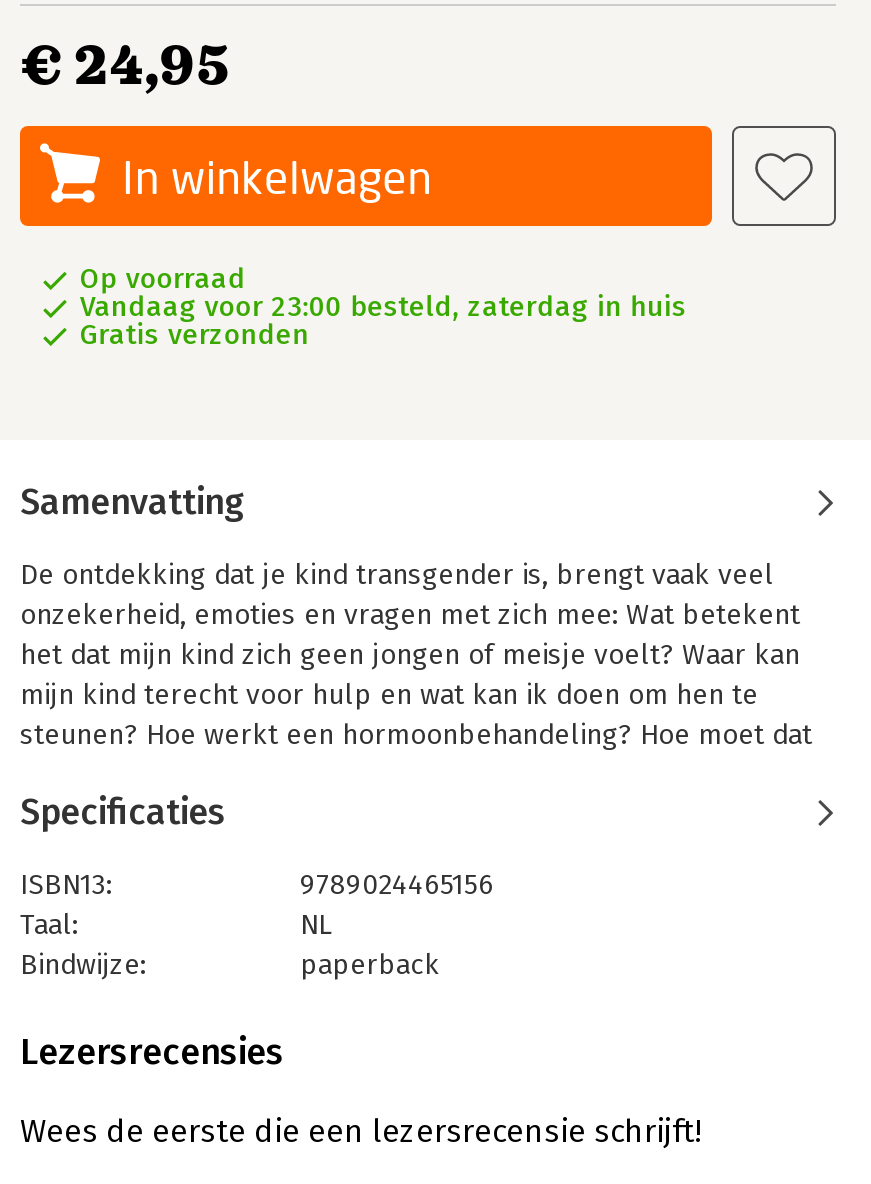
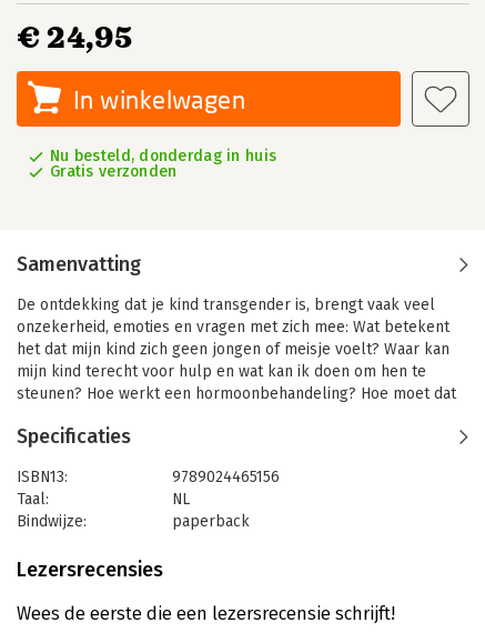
- Op voorraad
- Vandaag voor 23:00 besteld, zaterdag in huis
+ Nu besteld, donderdag in huis
